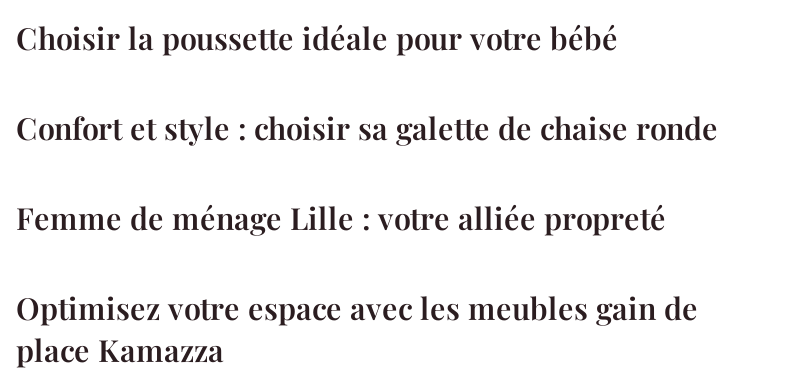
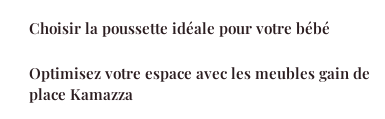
- Confort et style : choisir sa galette de chaise ronde
- Femme de ménage Lille : votre alliée propreté
